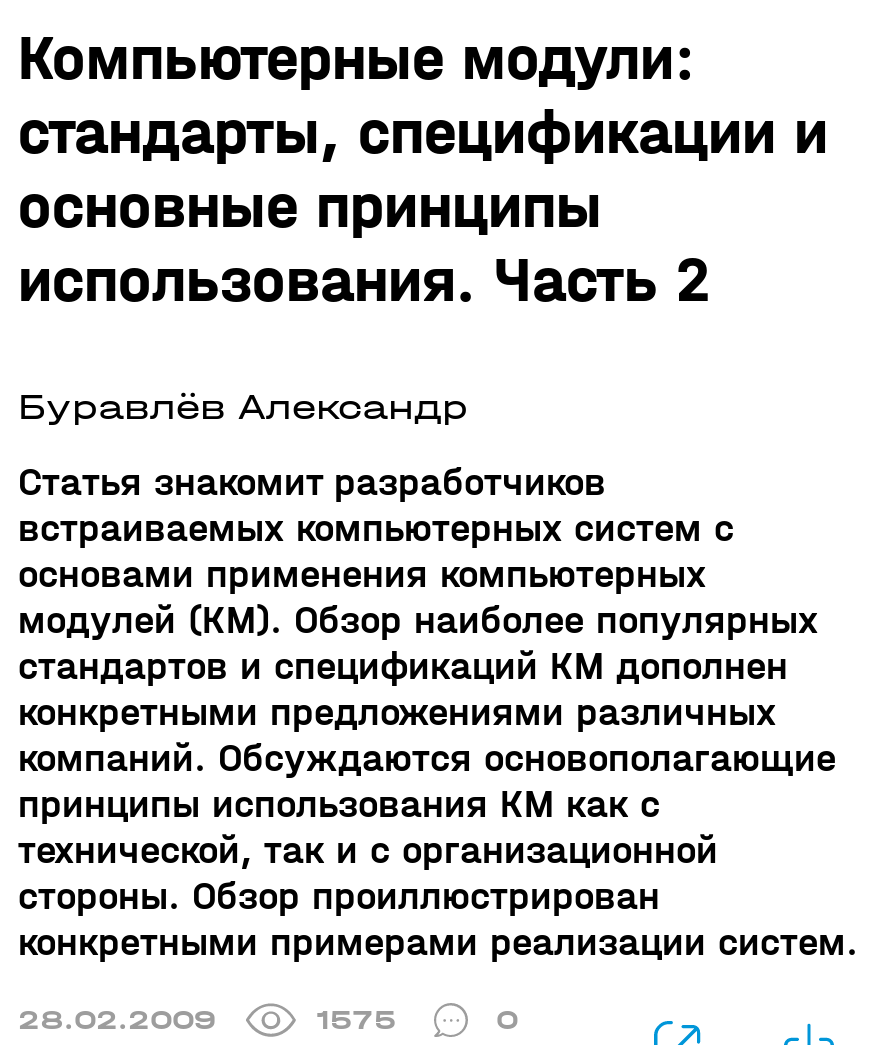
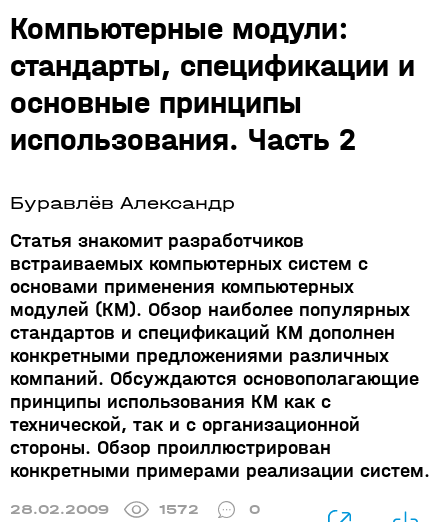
- 1575
+ 1572
